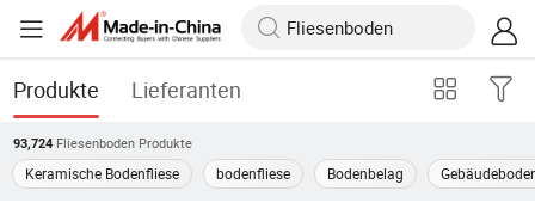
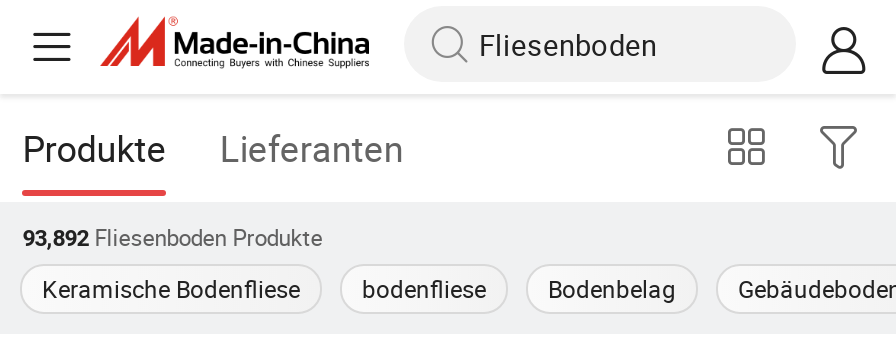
- 93,724 Fliesenboden Produkte
+ 93,892 Fliesenboden Produkte
